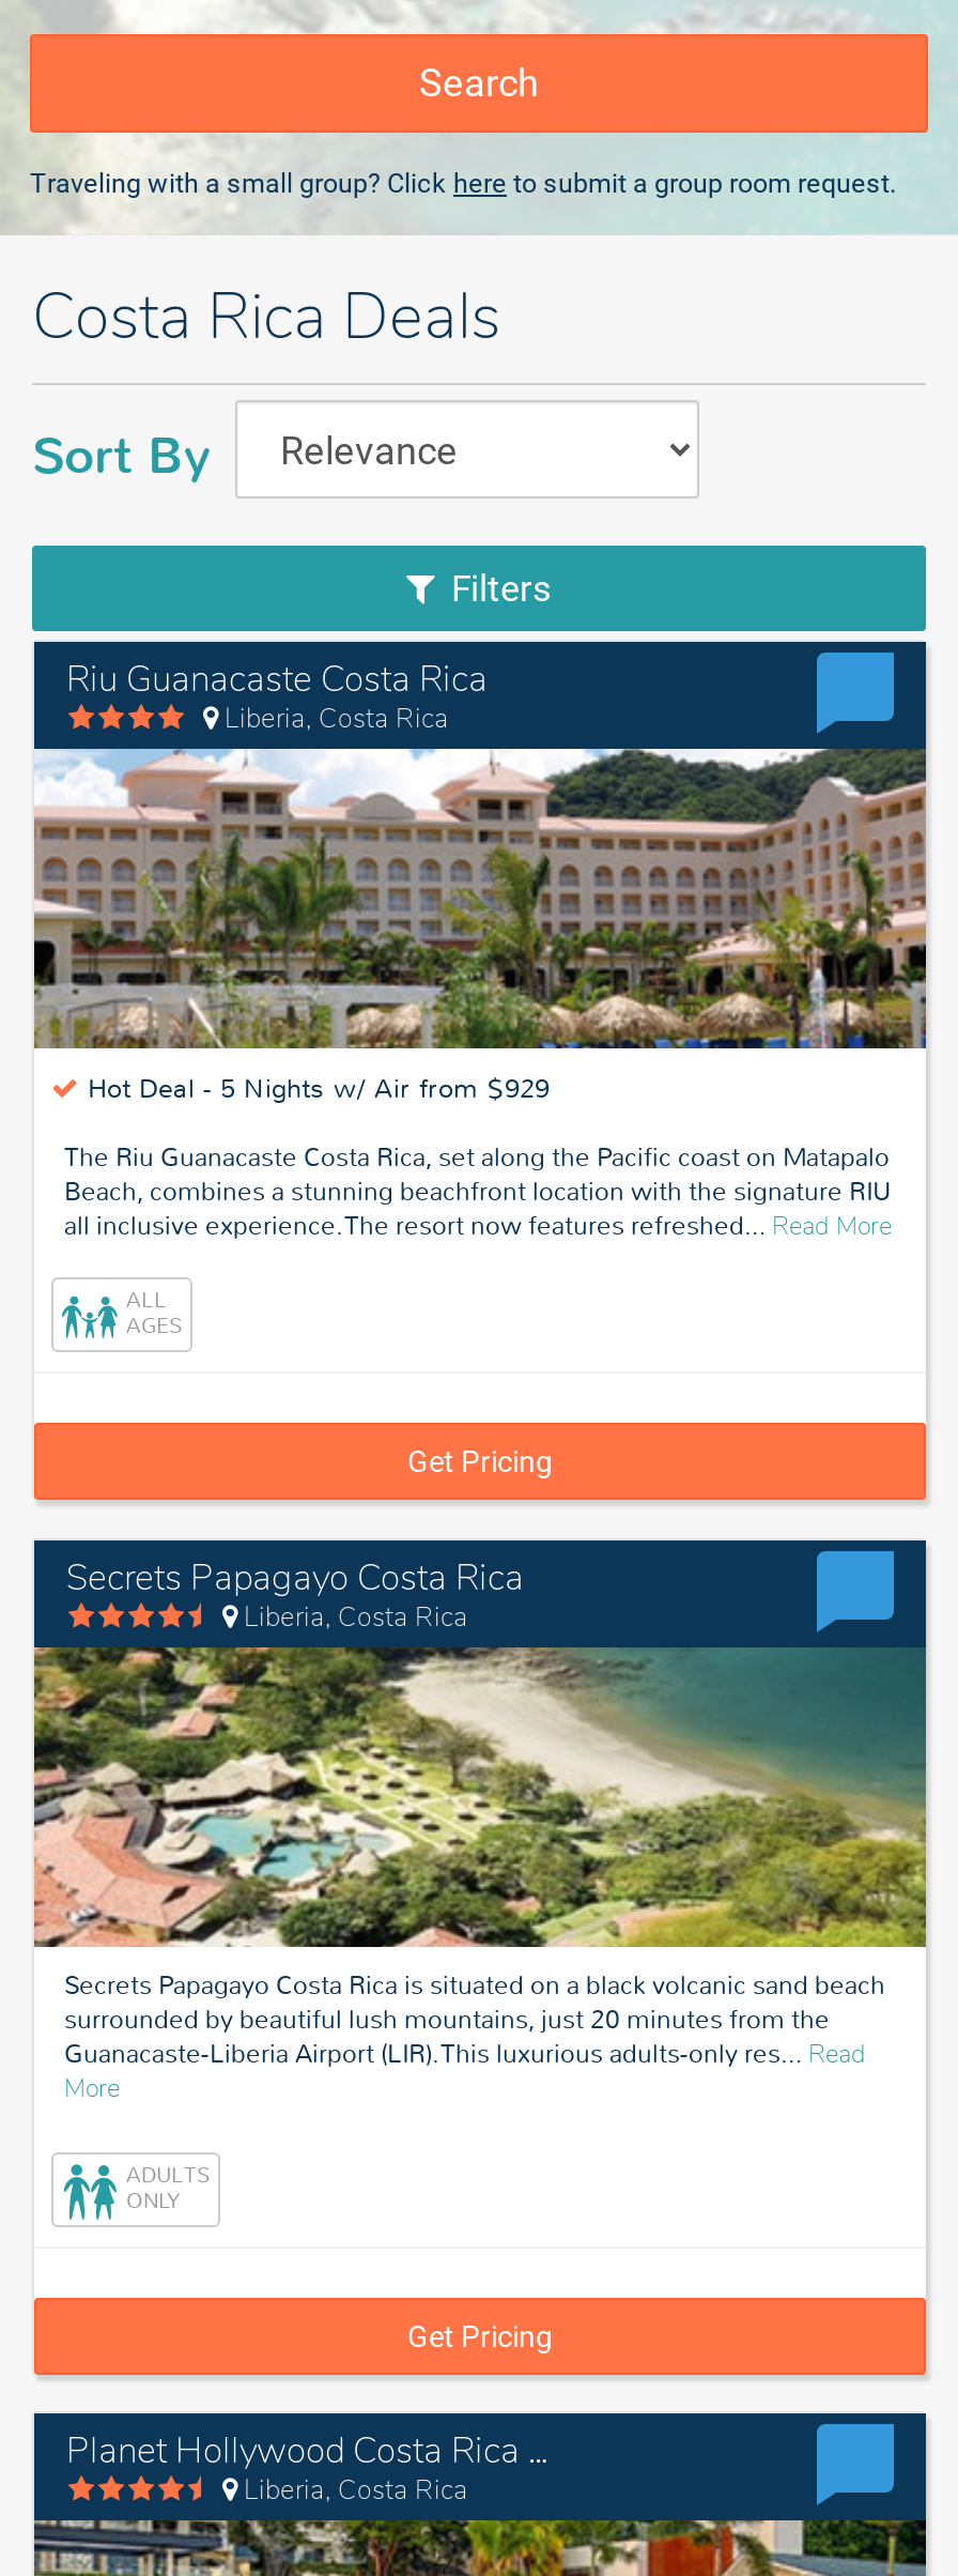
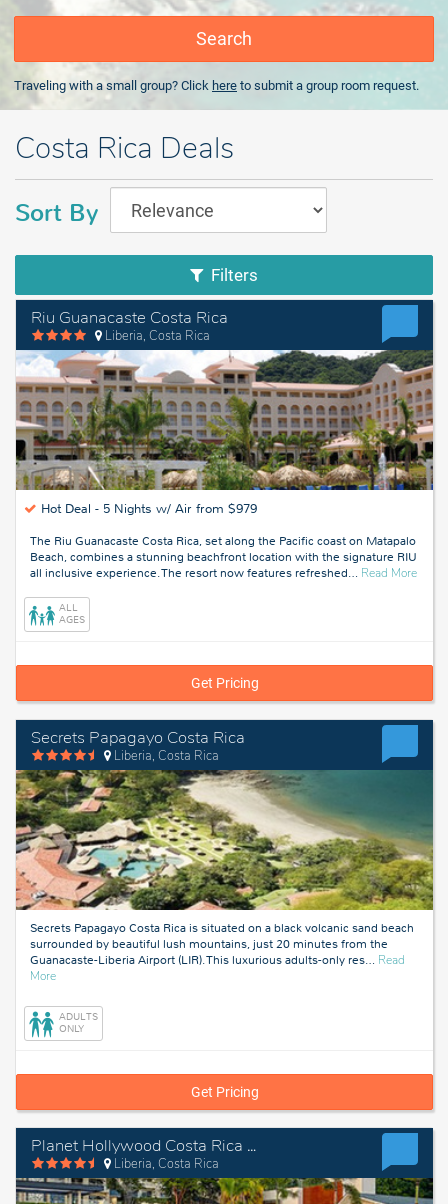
- Hot Deal - 5 Nights w/ Air from $929
+ Hot Deal - 5 Nights w/ Air from $979
